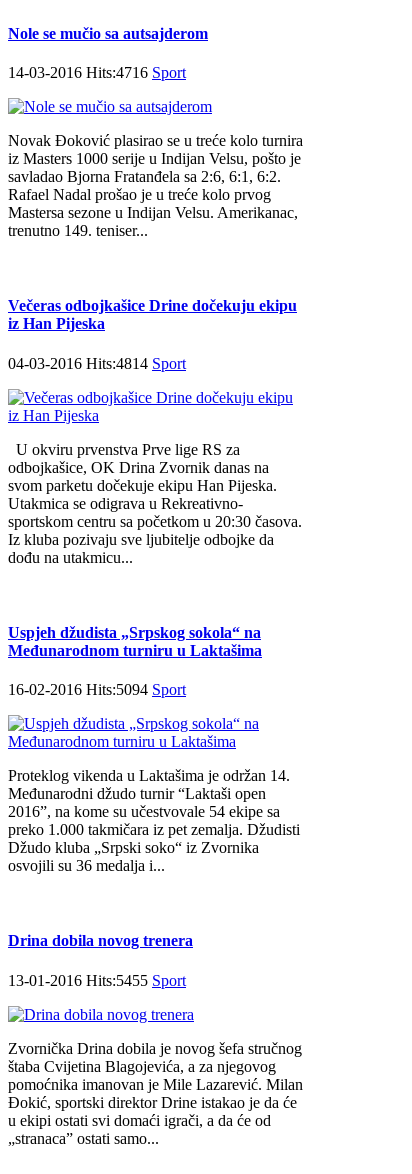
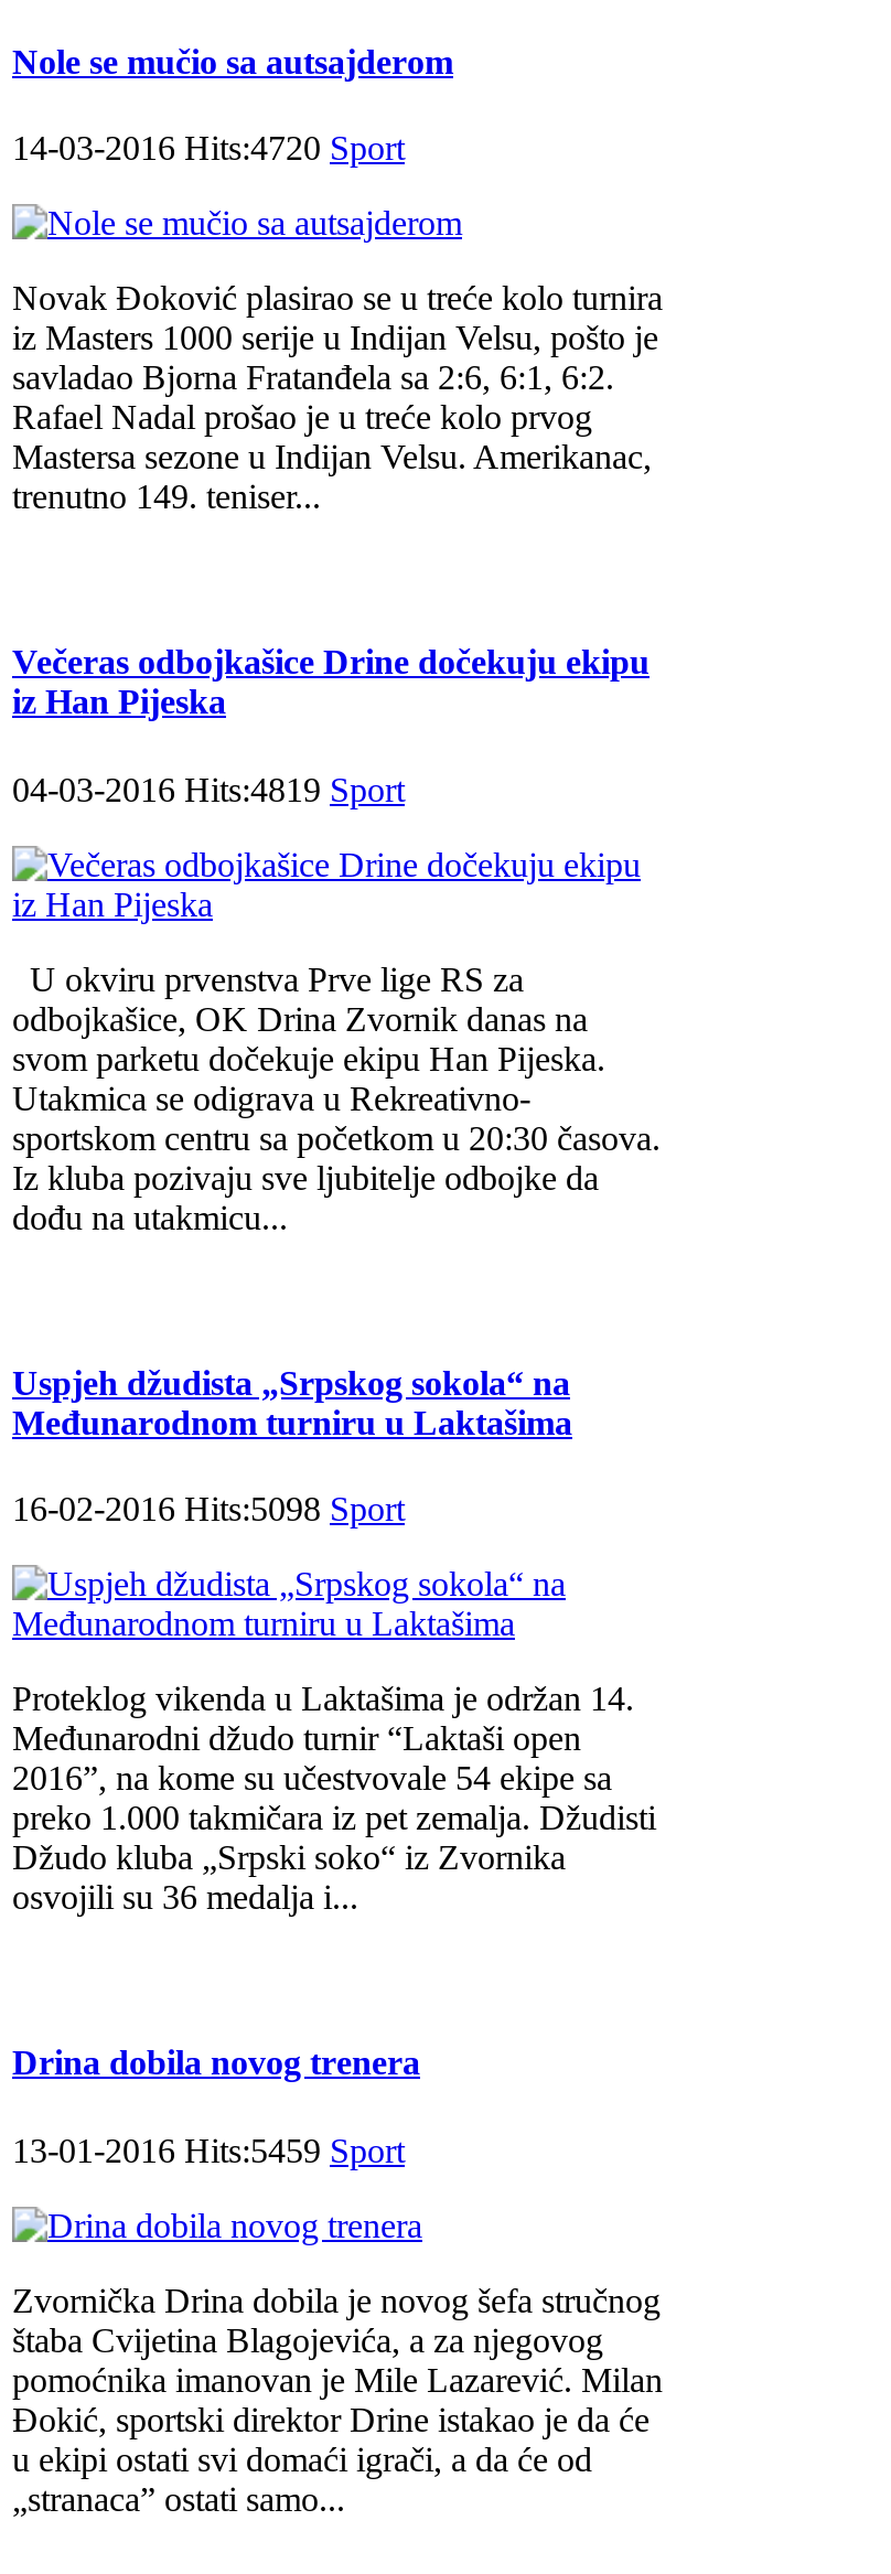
- 14-03-2016 Hits:4716 Sport
+ 14-03-2016 Hits:4720 Sport

- 04-03-2016 Hits:4814 Sport
+ 04-03-2016 Hits:4819 Sport

- 16-02-2016 Hits:5094 Sport
+ 16-02-2016 Hits:5098 Sport

- 13-01-2016 Hits:5455 Sport
+ 13-01-2016 Hits:5459 Sport
